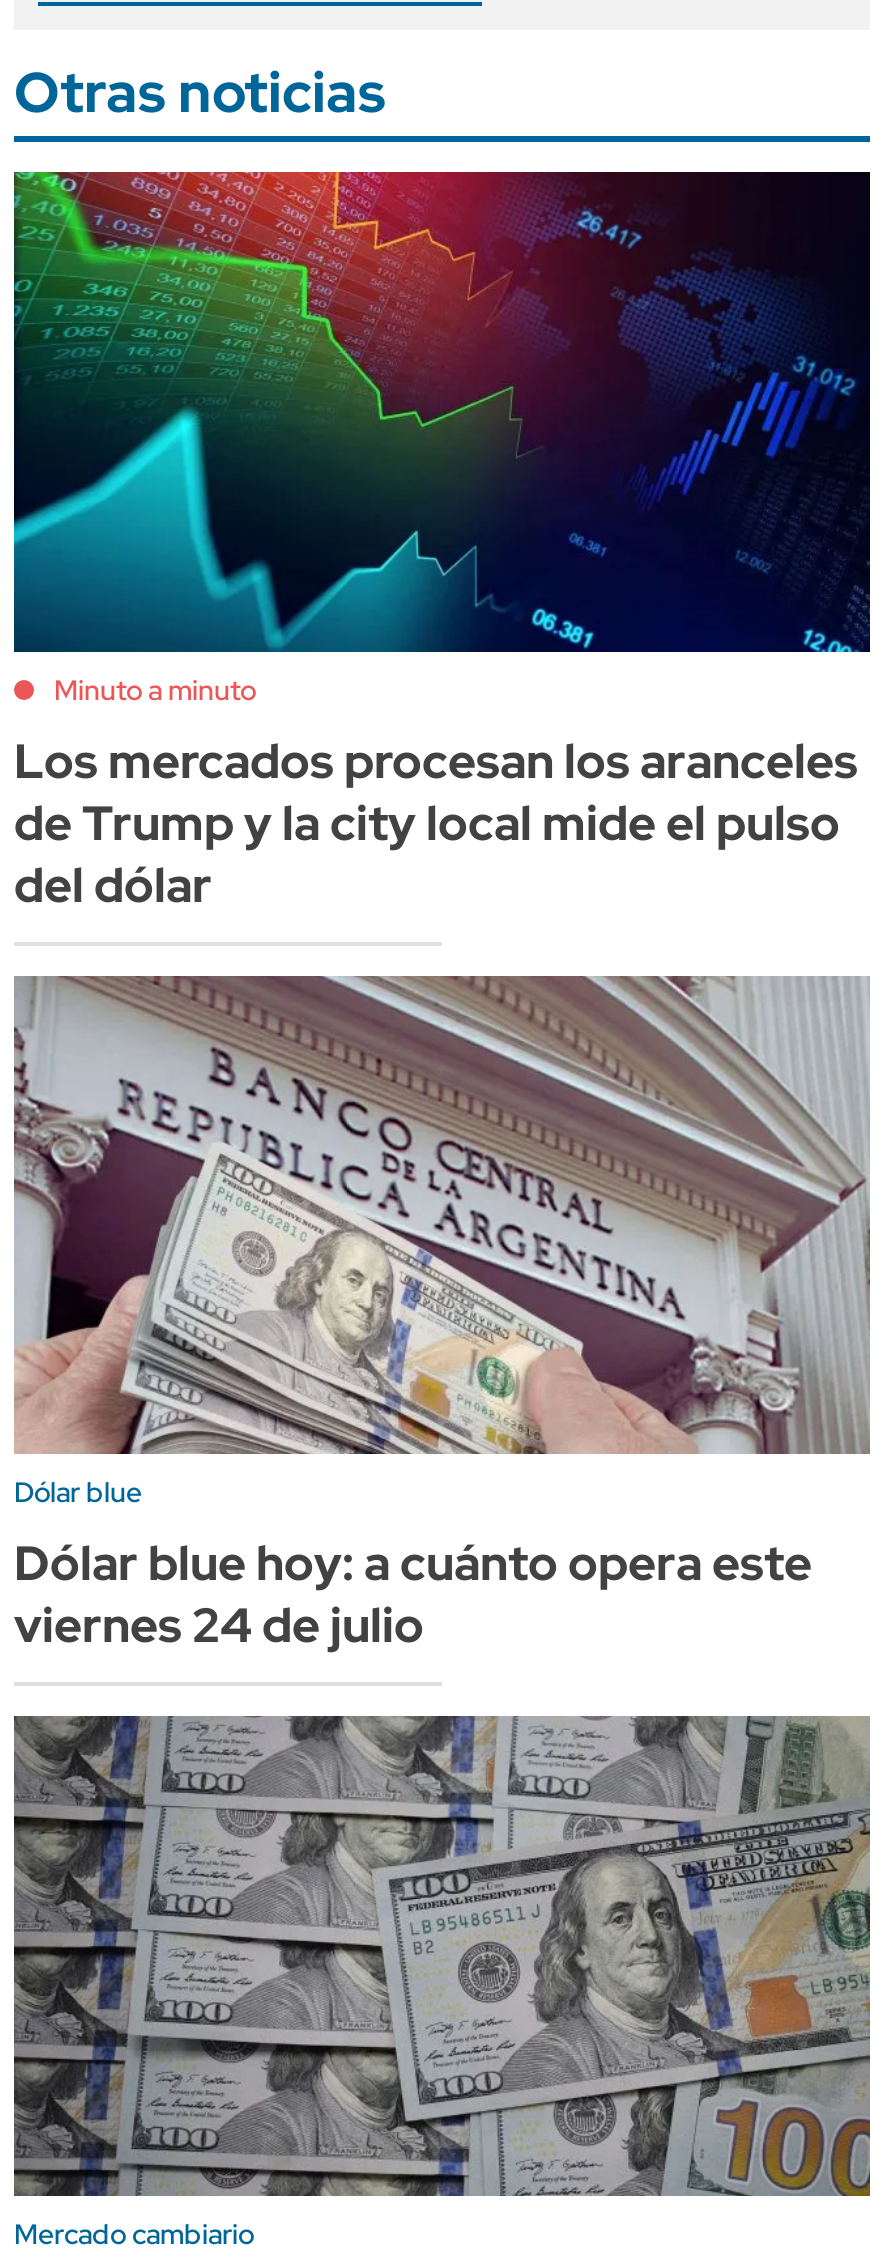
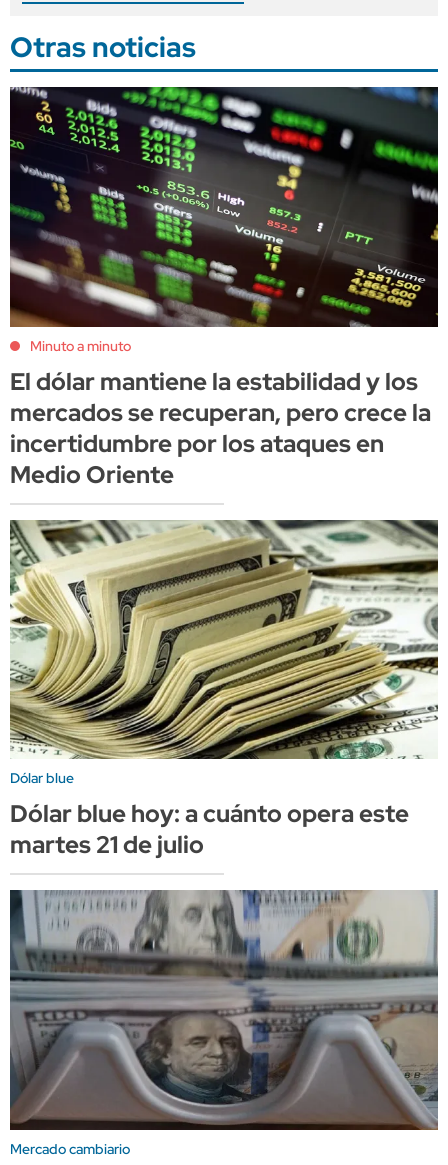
- [image]
- Los mercados procesan los aranceles
- de Trump y la city local mide el pulso
- del dólar
+ [image]
+ El dólar mantiene la estabilidad y los
+ mercados se recuperan, pero crece la
+ incertidumbre por los ataques en
+ Medio Oriente

- [image]
+ [image]

- viernes 24 de julio
+ martes 21 de julio

- [image]
+ [image]
